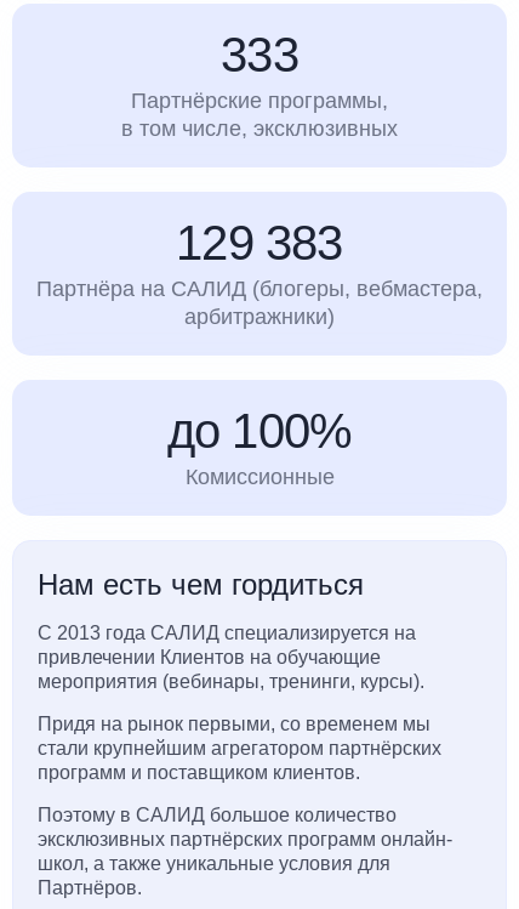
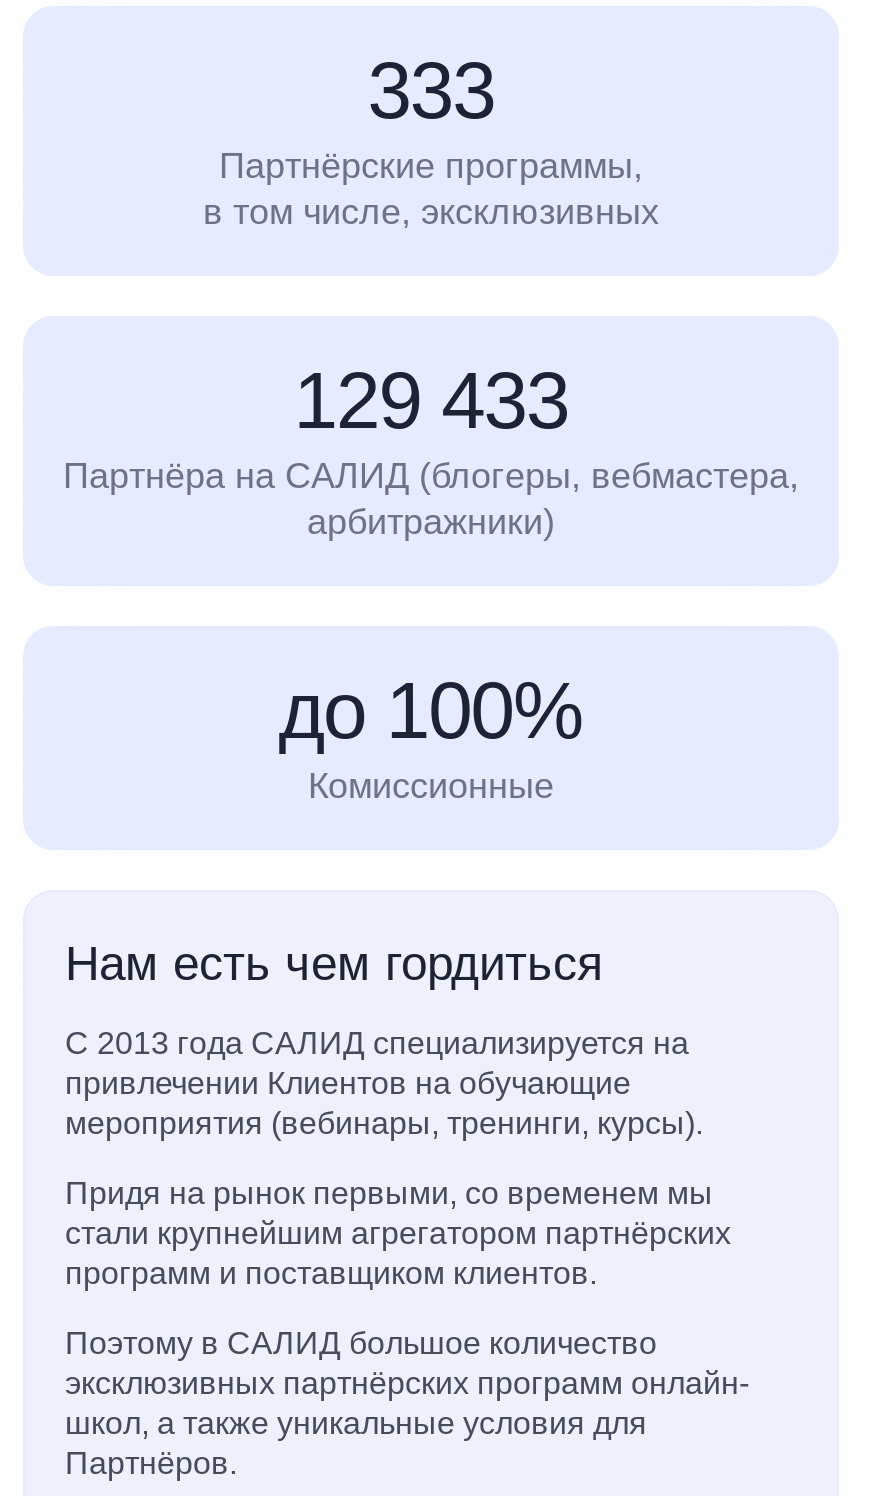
- 129 383
+ 129 433
